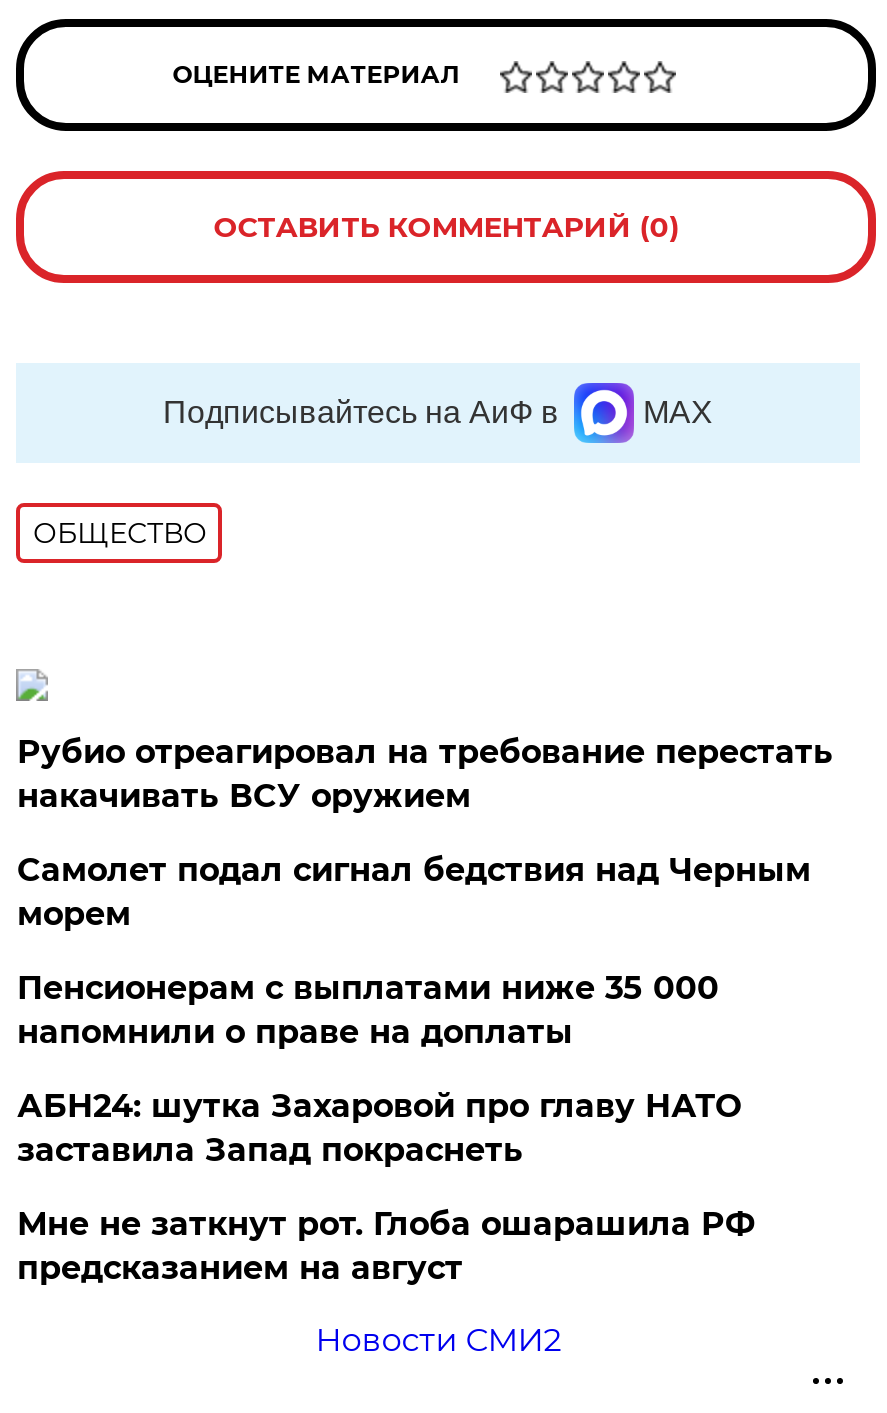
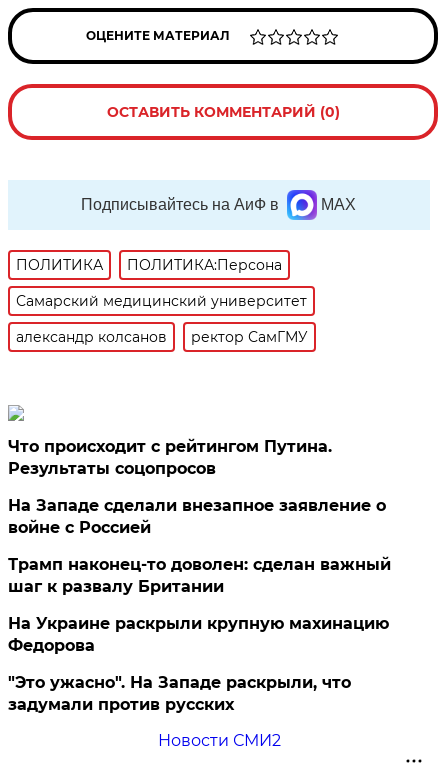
- ОБЩЕСТВО
+ ПОЛИТИКА
+ ПОЛИТИКА:Персона
+ Самарский медицинский университет
+ александр колсанов
+ ректор СамГМУ

- Рубио отреагировал на требование перестать
- накачивать ВСУ оружием
- Самолет подал сигнал бедствия над Черным
- морем
- Пенсионерам с выплатами ниже 35 000
- напомнили о праве на доплаты
- АБН24: шутка Захаровой про главу НАТО
- заставила Запад покраснеть
- Мне не заткнут рот. Глоба ошарашила РФ
- предсказанием на август
+ Что происходит с рейтингом Путина.
+ Результаты соцопросов
+ На Западе сделали внезапное заявление о
+ войне с Россией
+ Трамп наконец-то доволен: сделан важный
+ шаг к развалу Британии
+ На Украине раскрыли крупную махинацию
+ Федорова
+ "Это ужасно". На Западе раскрыли, что
+ задумали против русских
